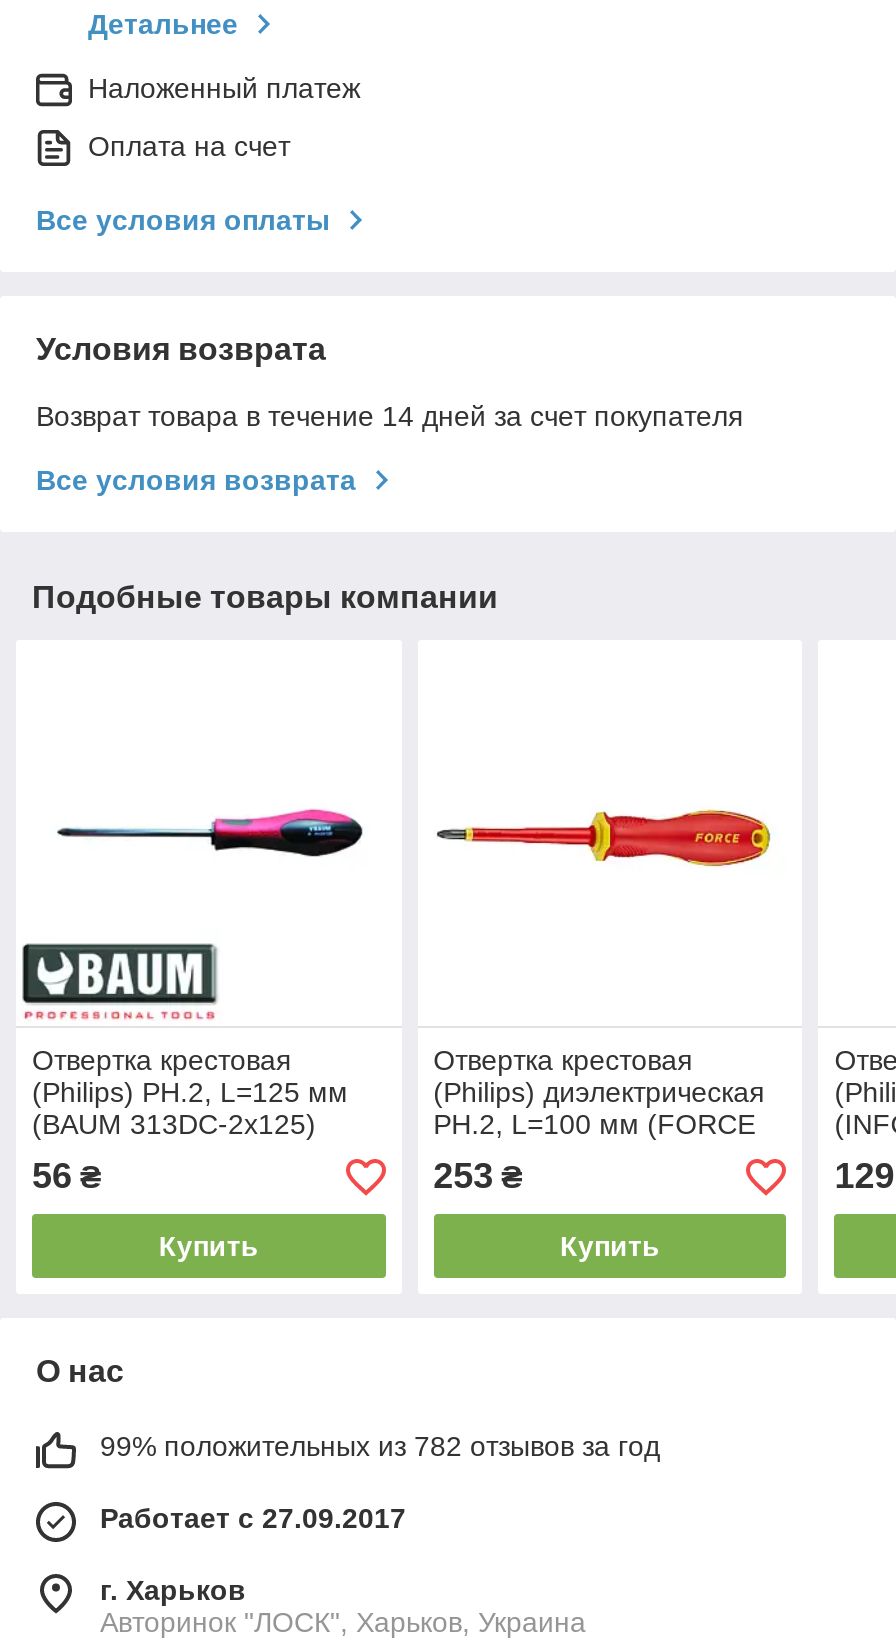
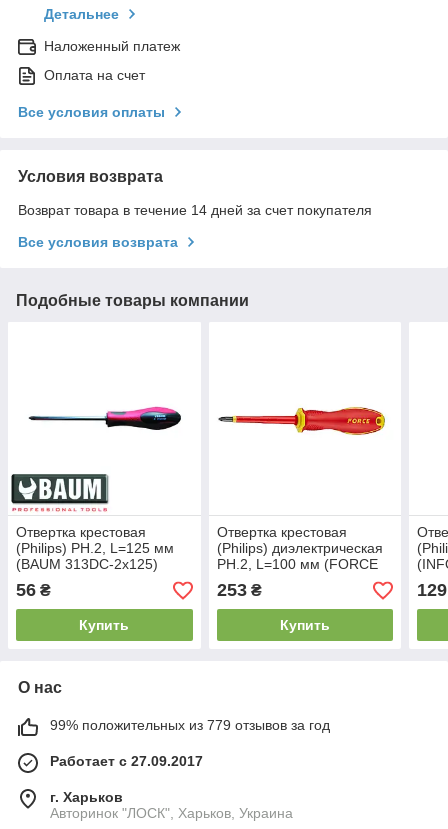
- 99% положительных из 782 отзывов за год
+ 99% положительных из 779 отзывов за год
